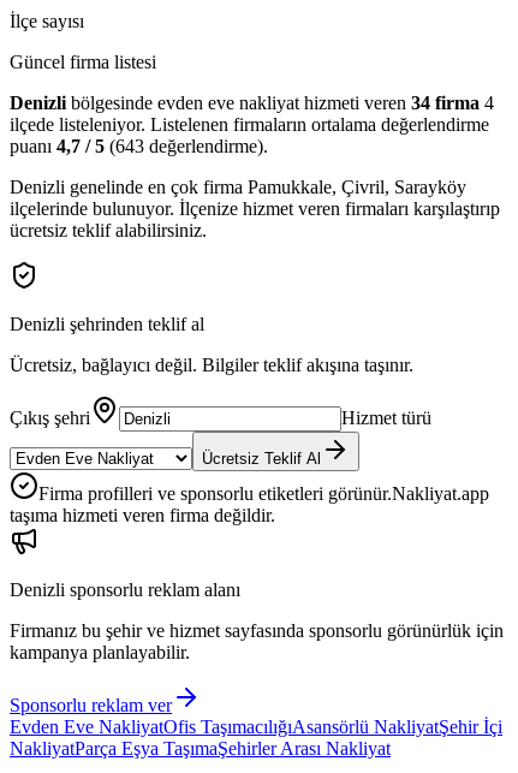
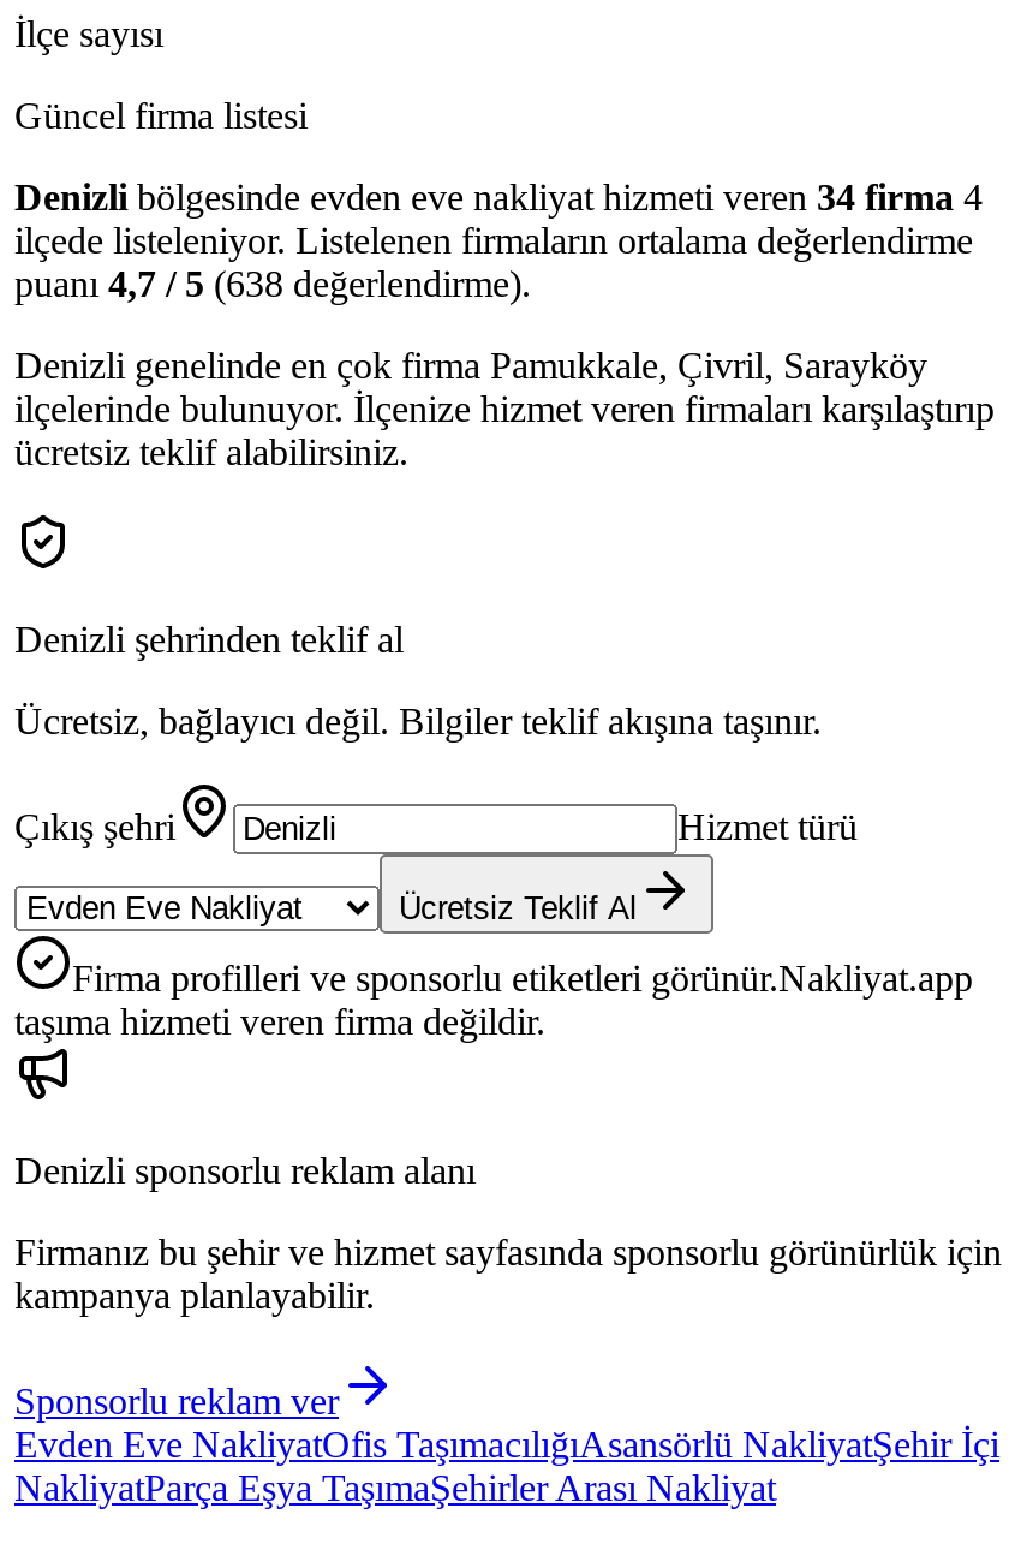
- puanı 4,7 / 5 (643 değerlendirme).
+ puanı 4,7 / 5 (638 değerlendirme).
